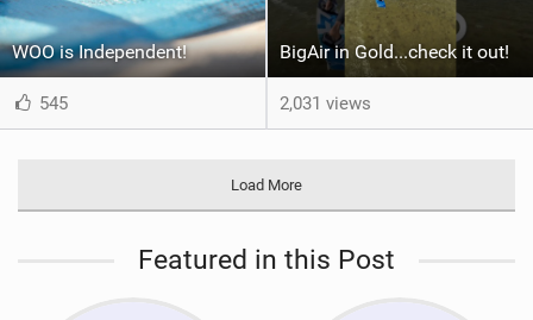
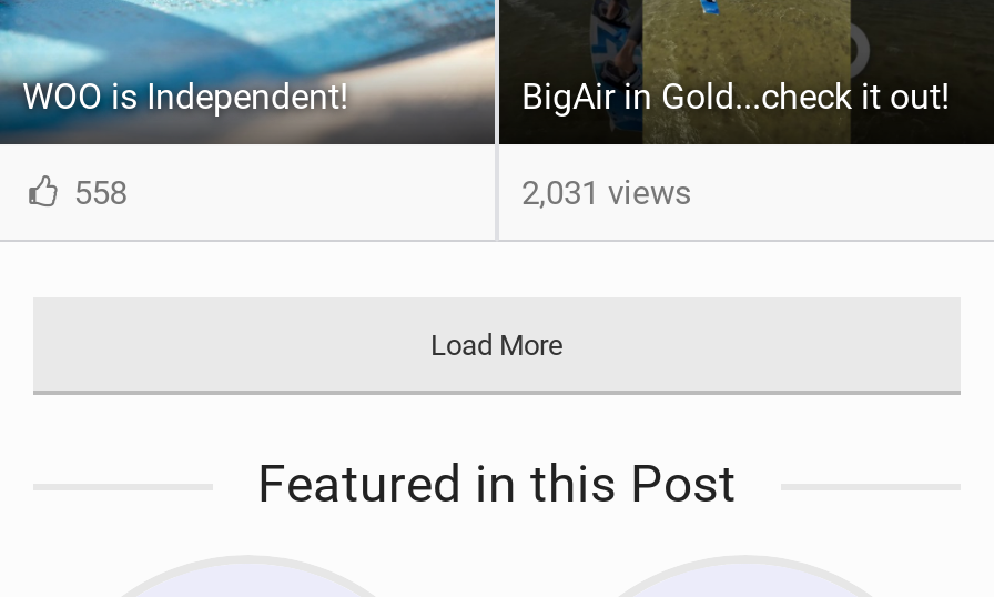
- 545
+ 558
